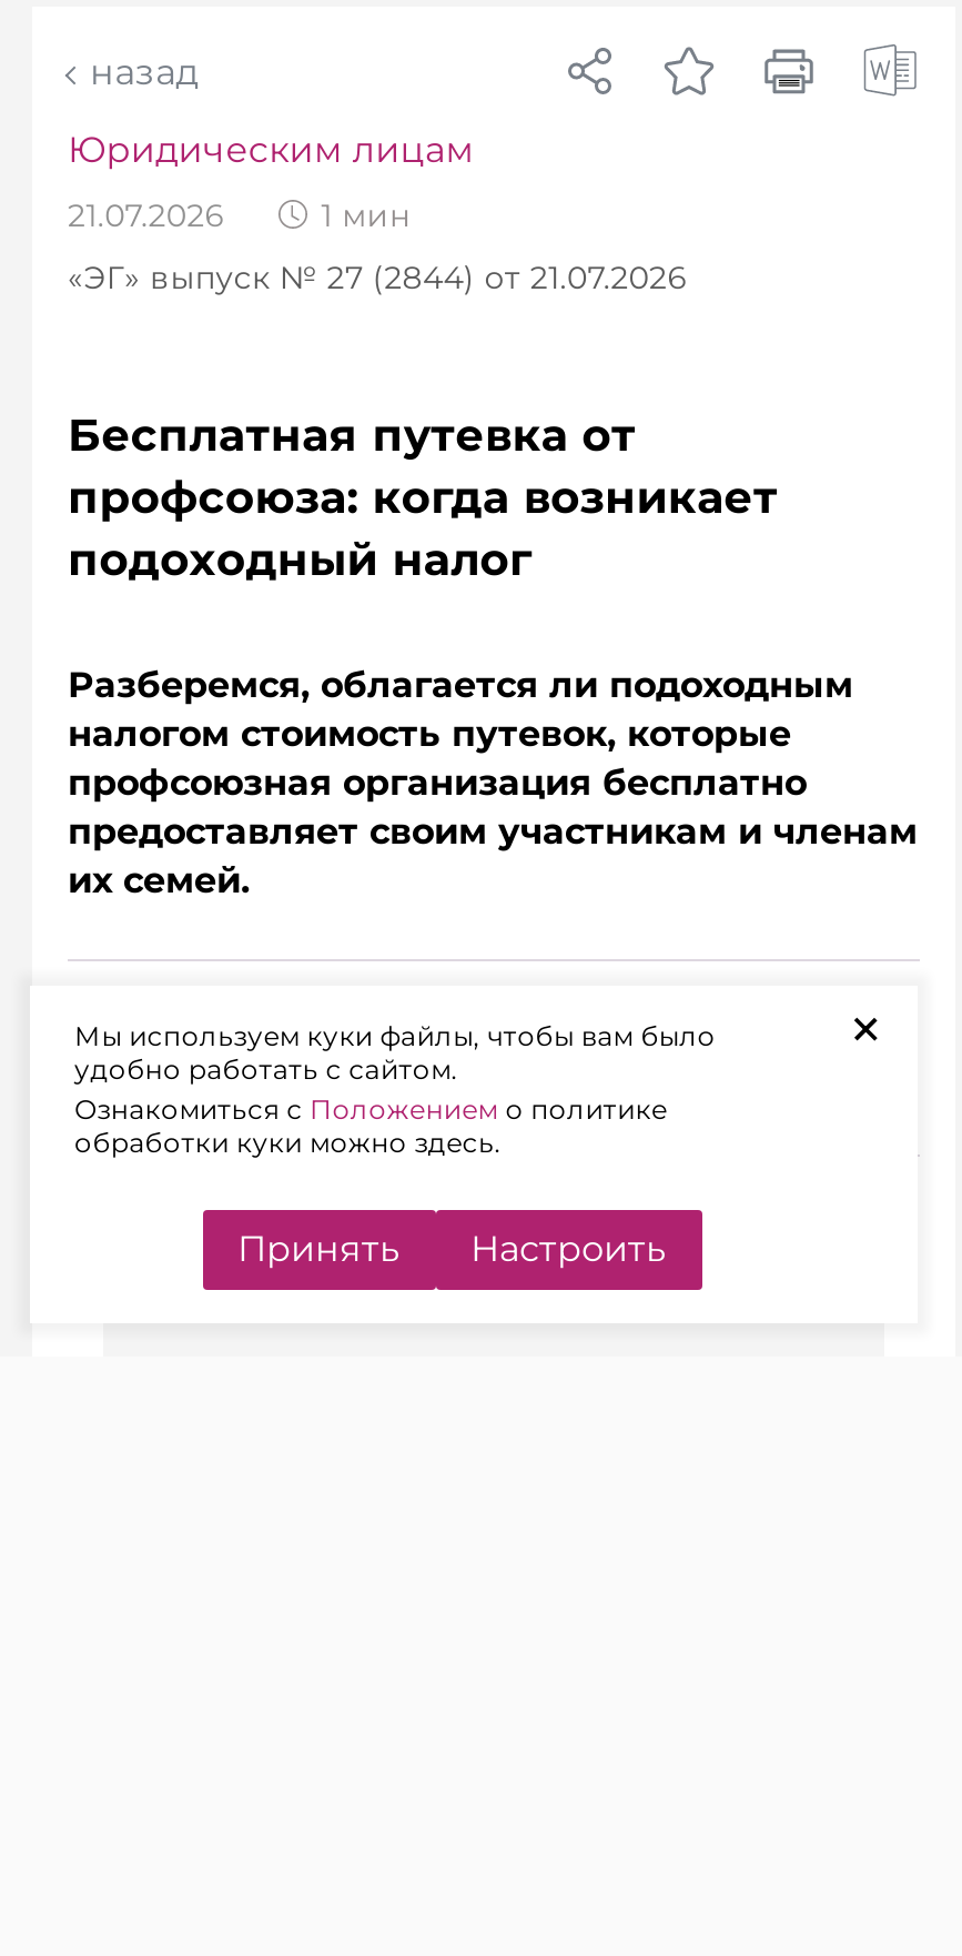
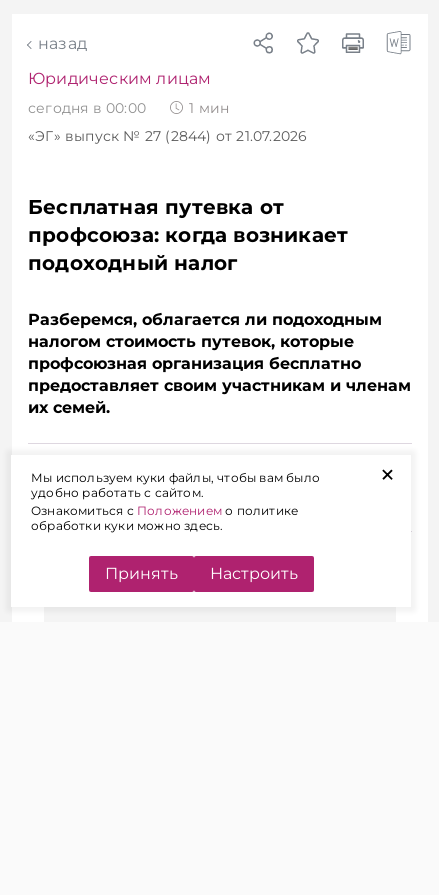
- 21.07.2026
+ сегодня в 00:00
